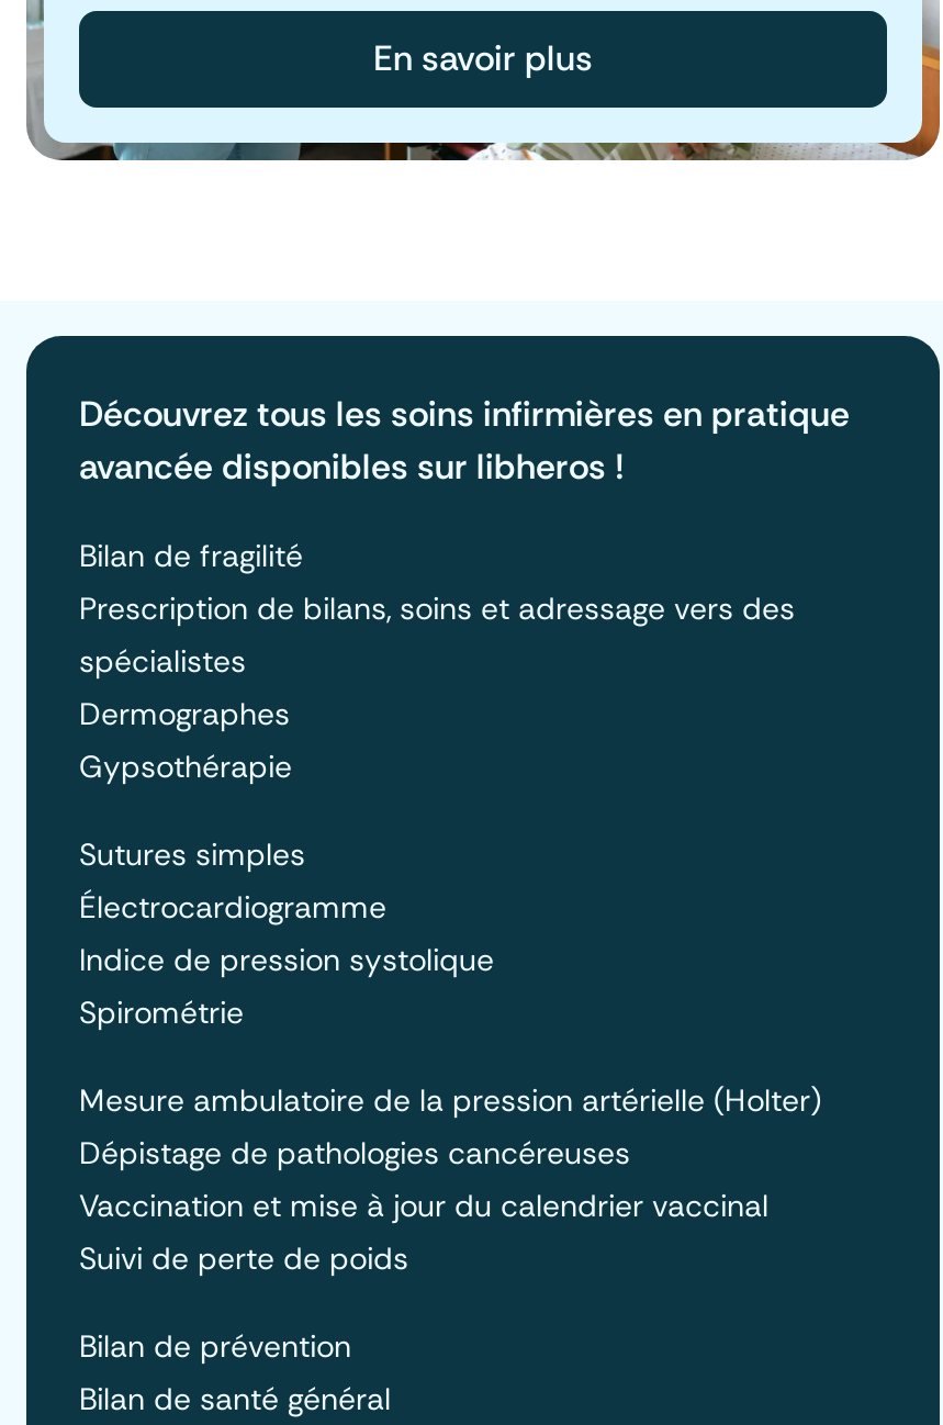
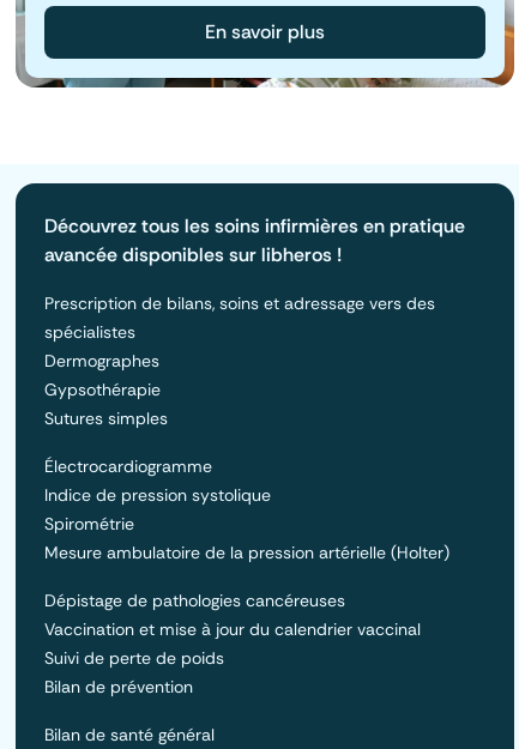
- Bilan de fragilité

moved up: Sutures simples

moved up: Mesure ambulatoire de la pression artérielle (Holter)

moved up: Bilan de prévention
